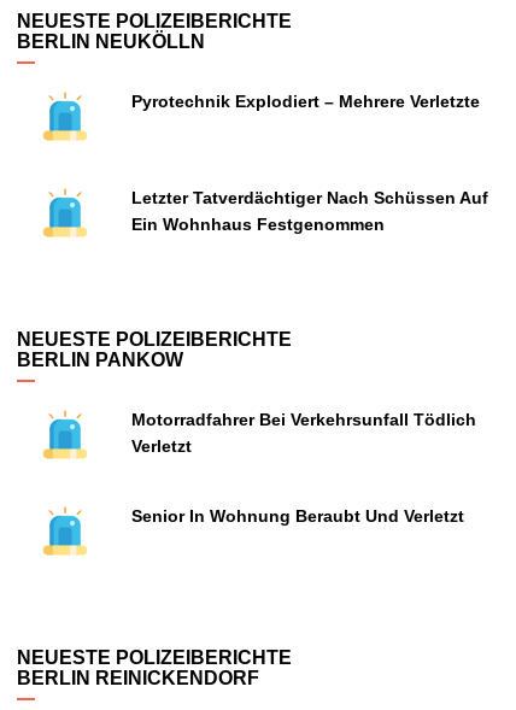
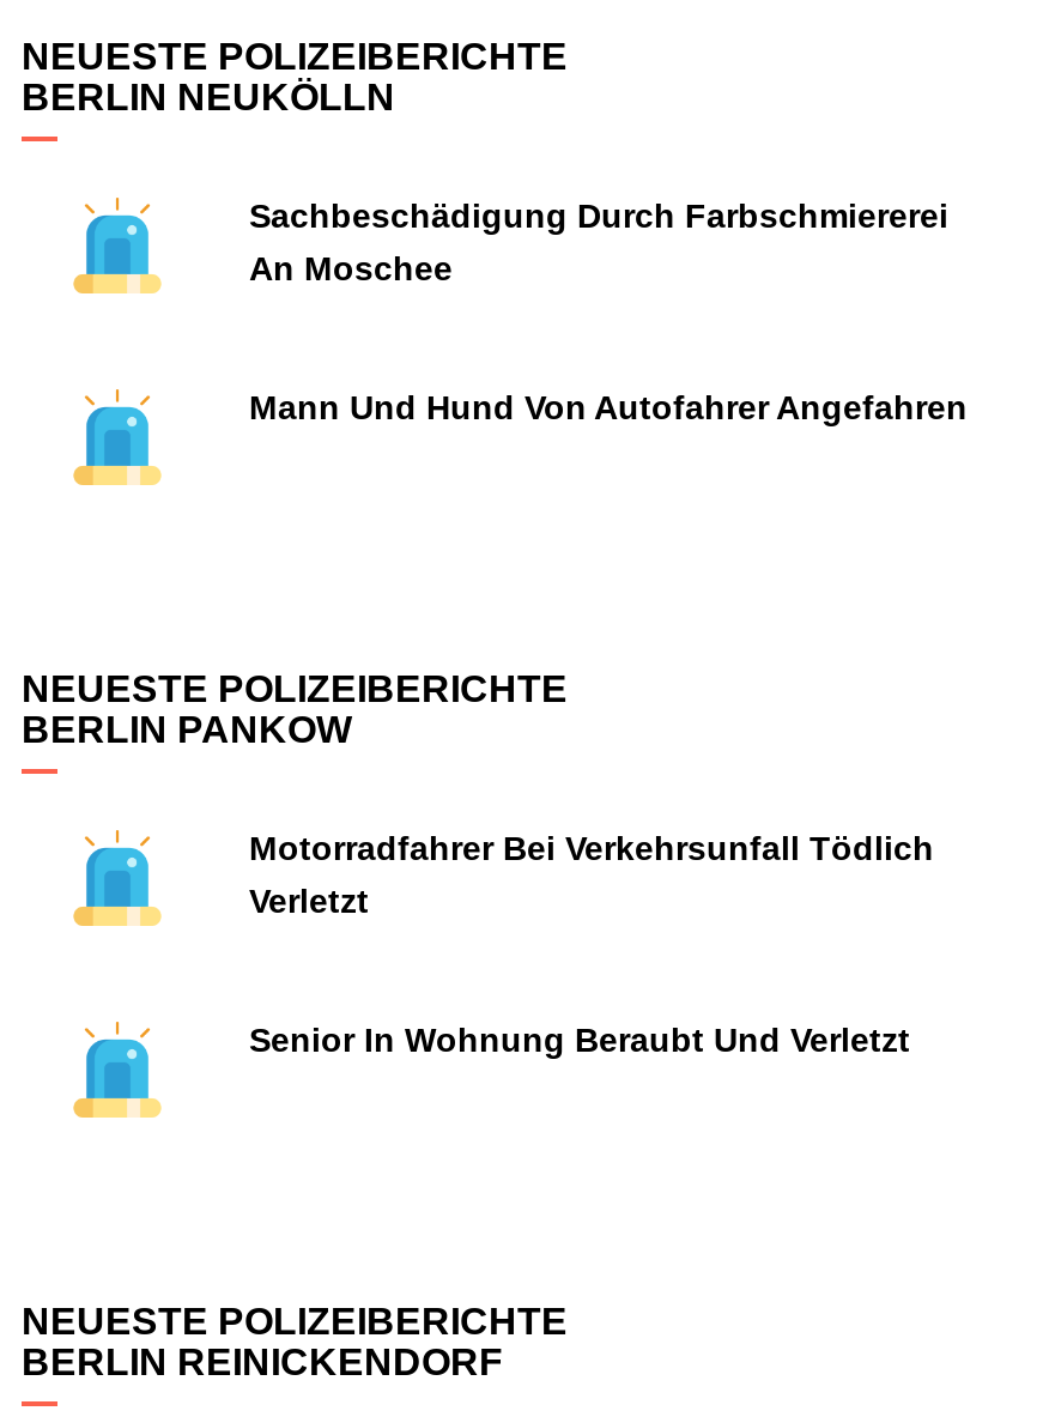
- Pyrotechnik Explodiert – Mehrere Verletzte
+ Sachbeschädigung Durch Farbschmiererei
+ An Moschee

- Letzter Tatverdächtiger Nach Schüssen Auf
- Ein Wohnhaus Festgenommen
+ Mann Und Hund Von Autofahrer Angefahren
